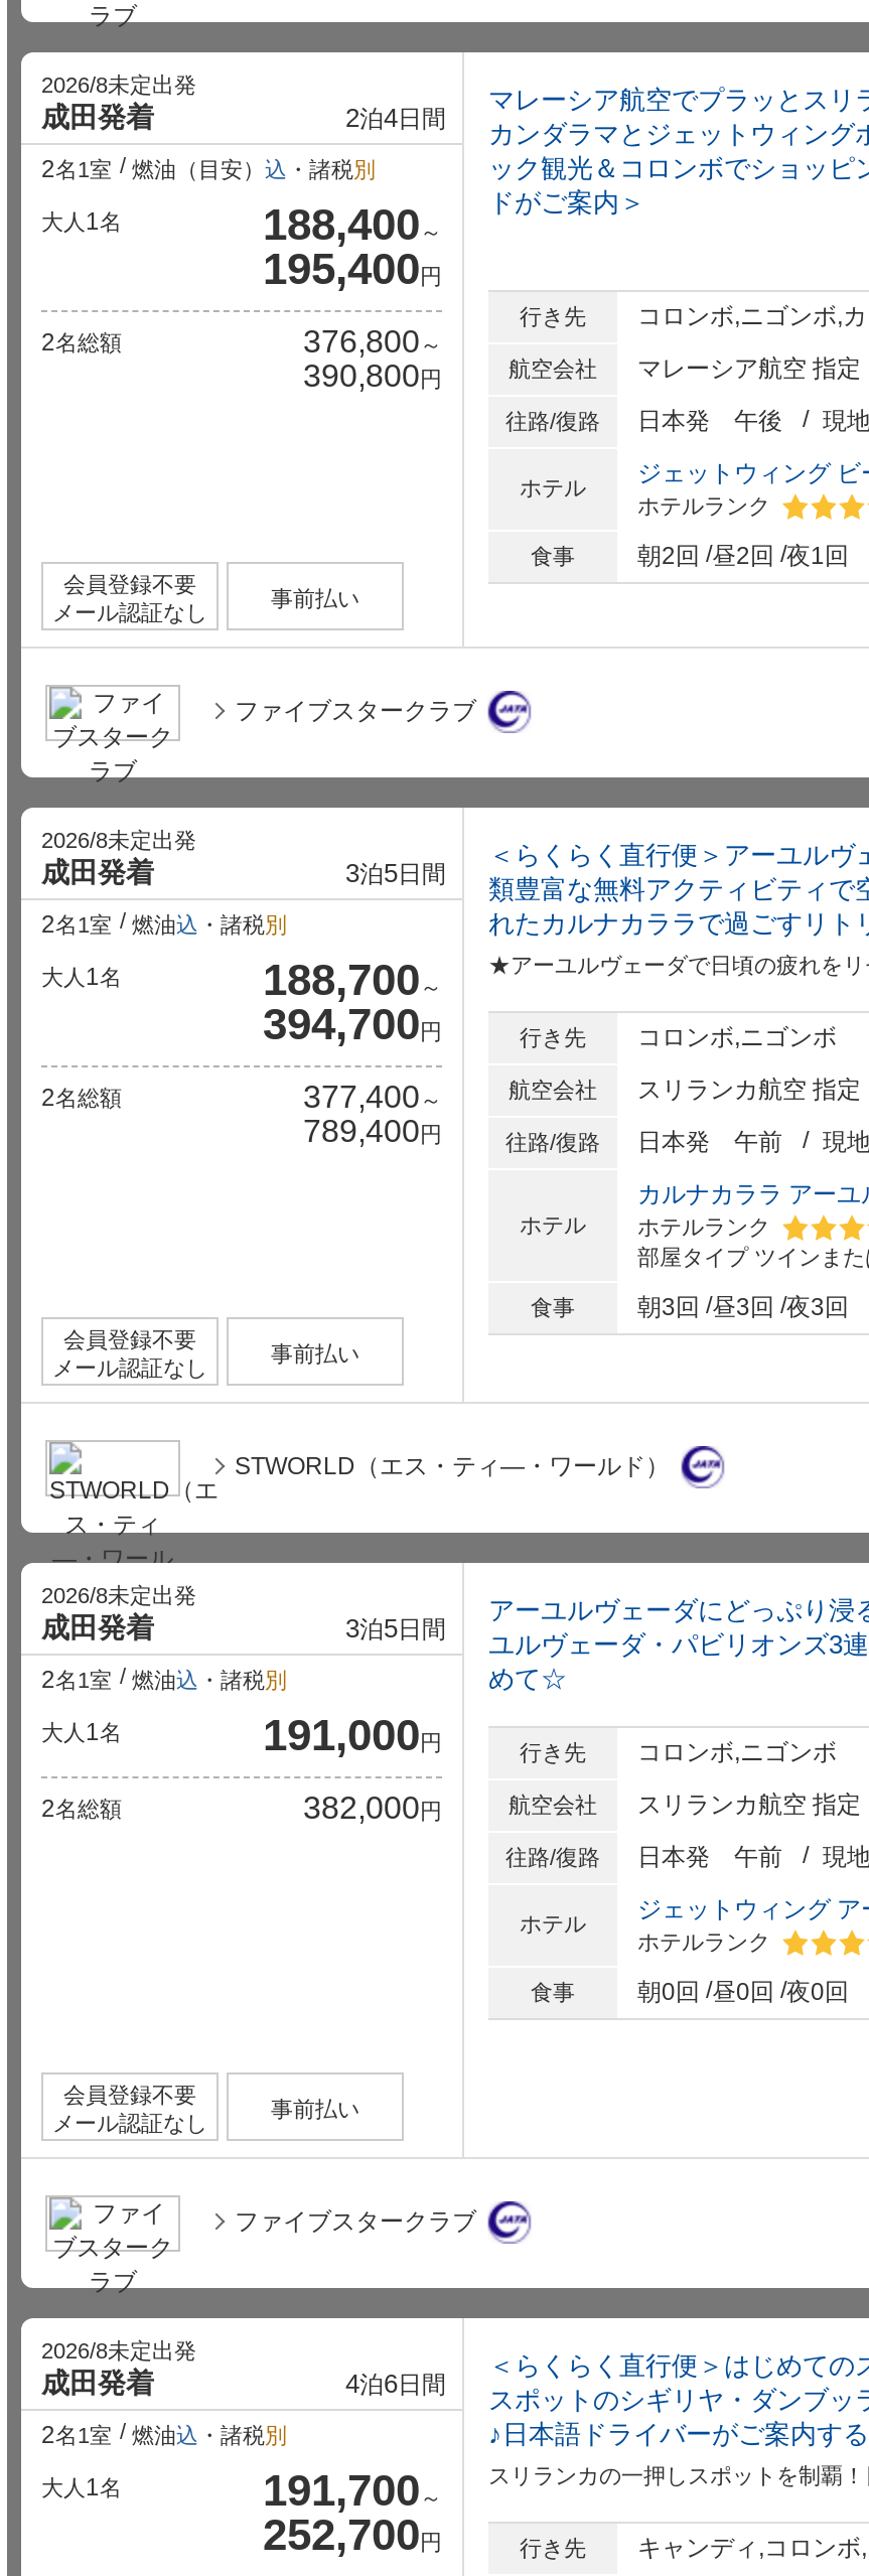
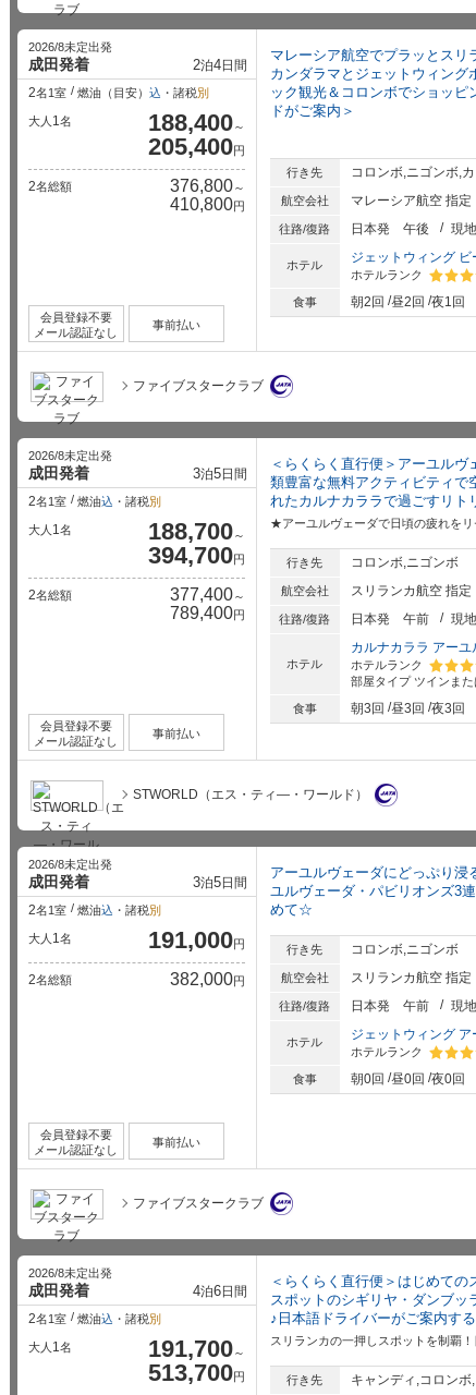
- 195,400円
+ 205,400円

- 390,800円
+ 410,800円

- 252,700円
+ 513,700円
